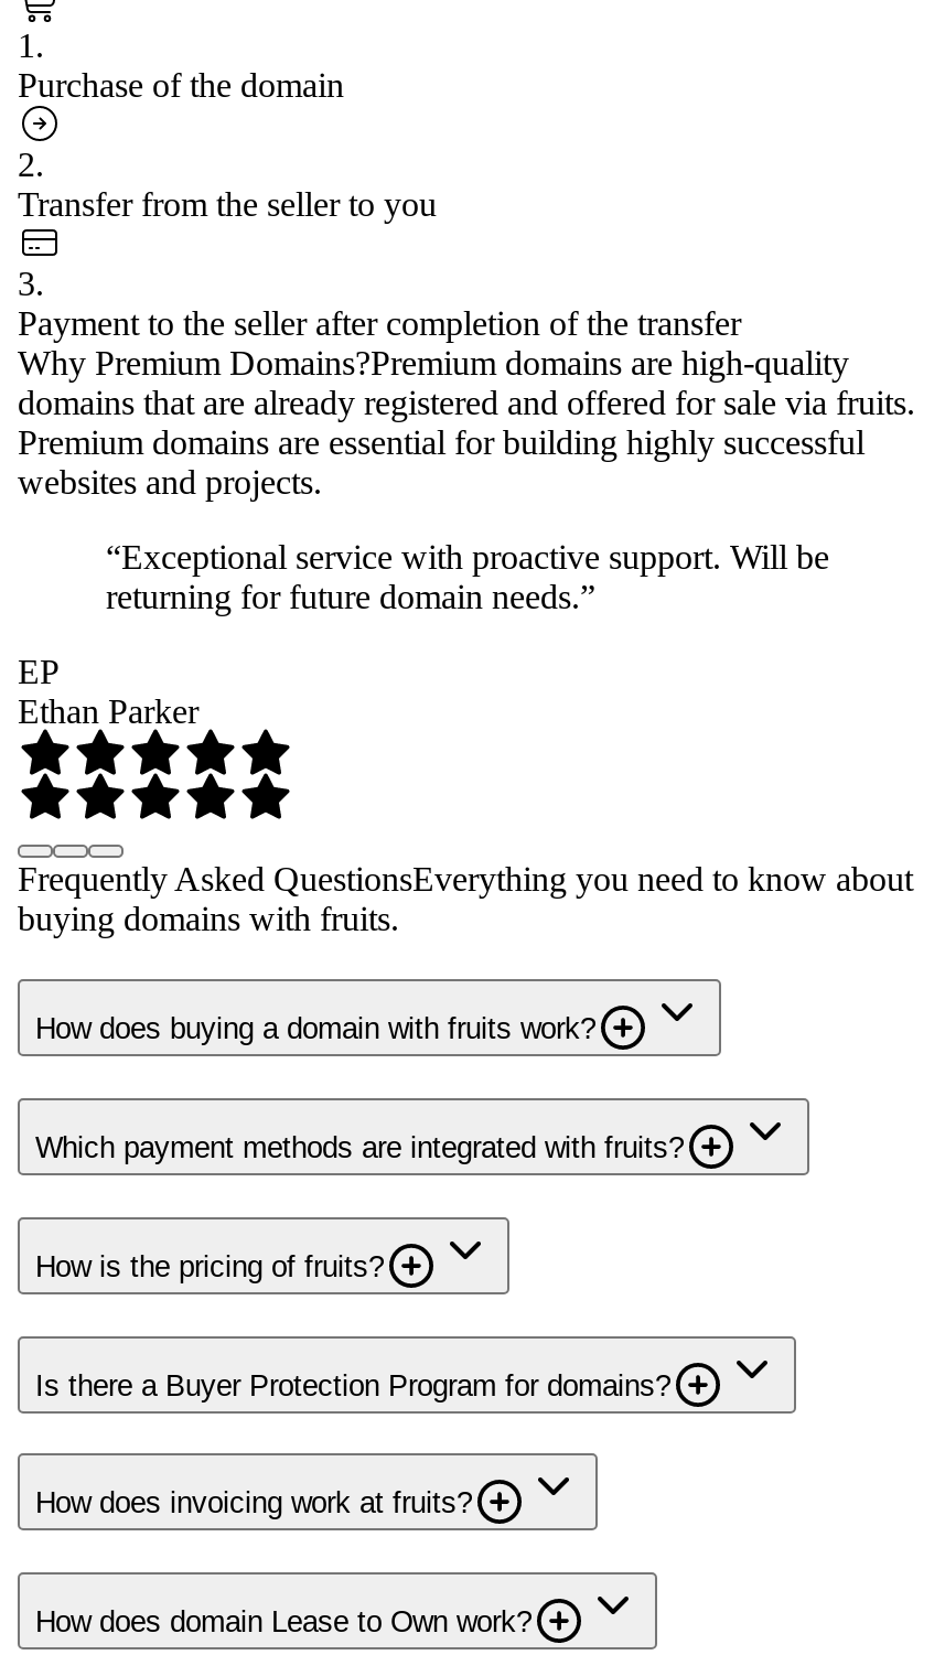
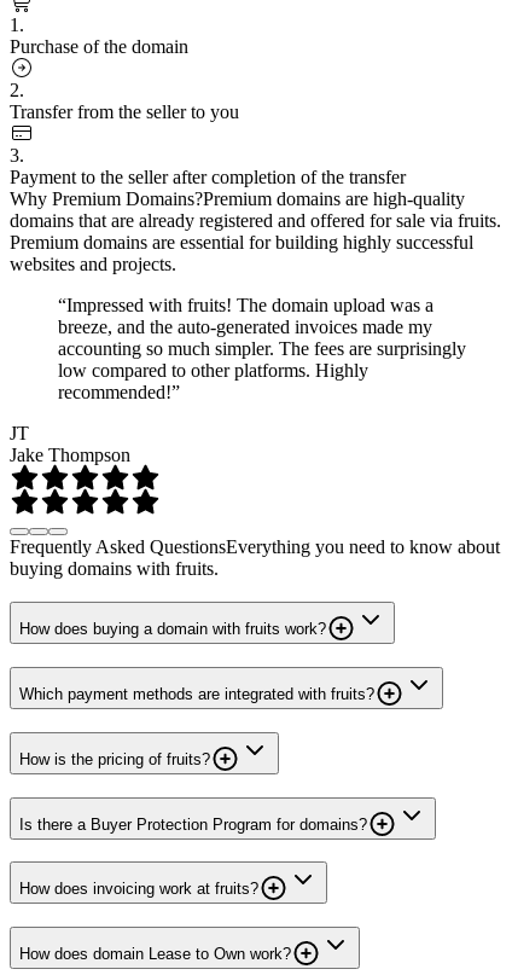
- “Exceptional service with proactive support. Will be
- returning for future domain needs.”
+ “Impressed with fruits! The domain upload was a
+ breeze, and the auto-generated invoices made my
+ accounting so much simpler. The fees are surprisingly
+ low compared to other platforms. Highly
+ recommended!”

- EP
- Ethan Parker
+ JT
+ Jake Thompson
